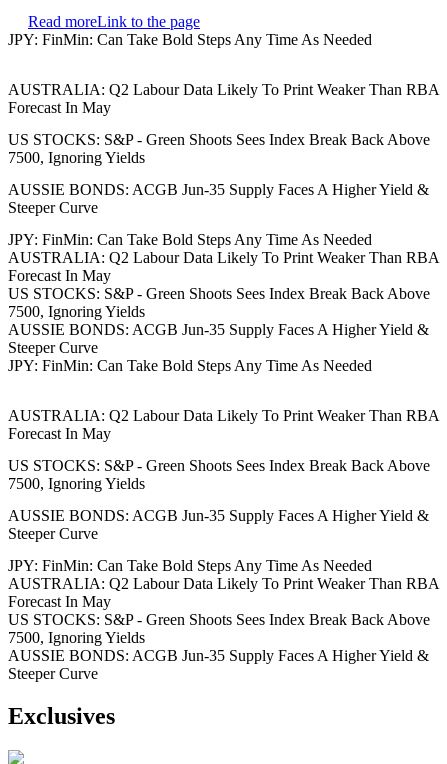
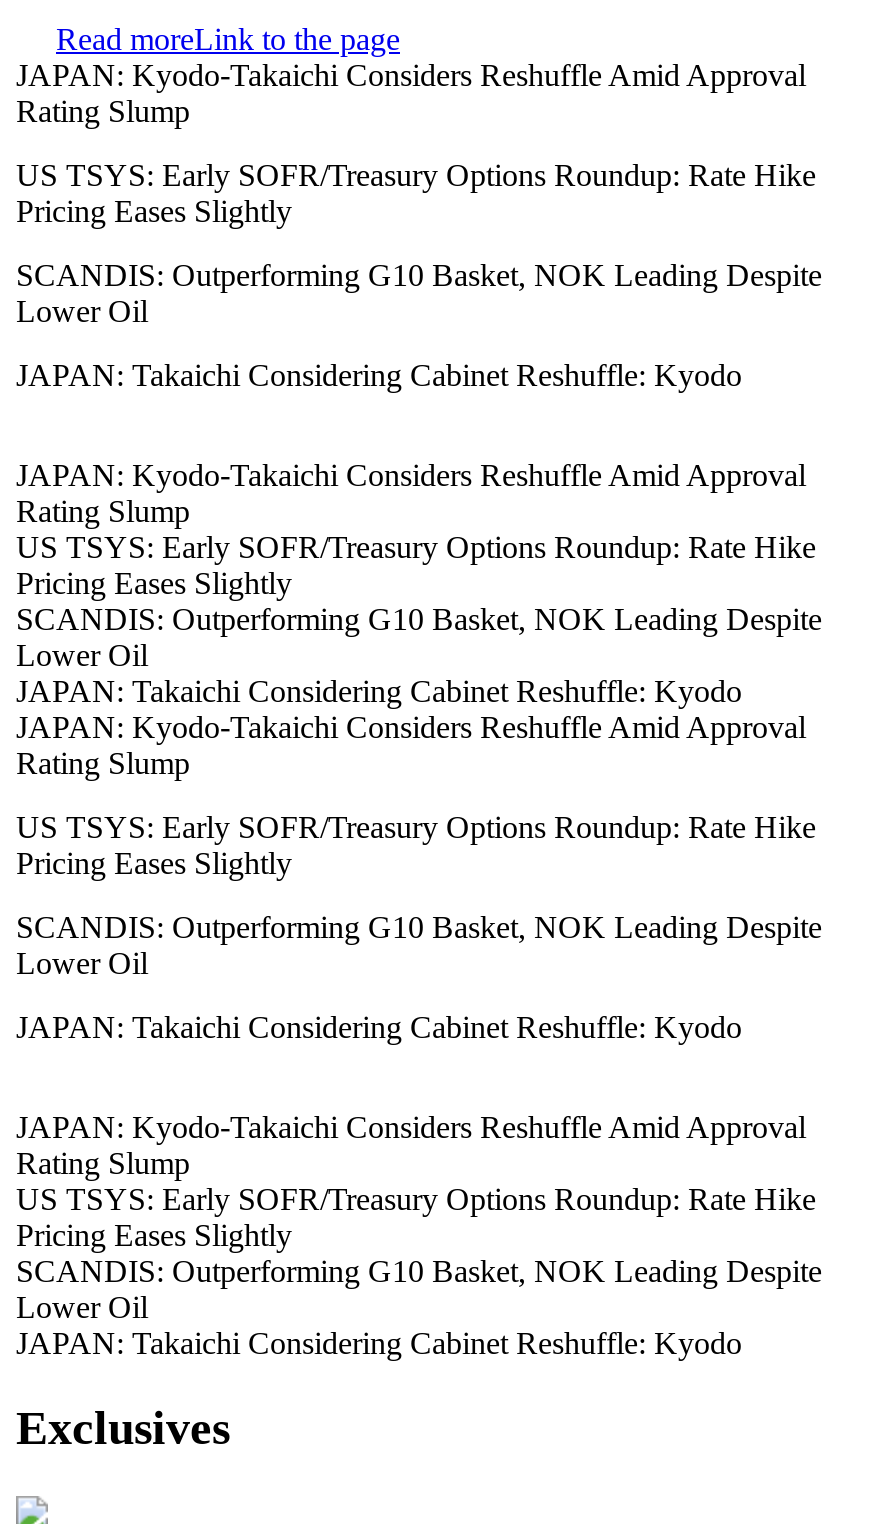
- JPY: FinMin: Can Take Bold Steps Any Time As Needed
+ JAPAN: Kyodo-Takaichi Considers Reshuffle Amid Approval
+ Rating Slump

- AUSTRALIA: Q2 Labour Data Likely To Print Weaker Than RBA
- Forecast In May
+ US TSYS: Early SOFR/Treasury Options Roundup: Rate Hike
+ Pricing Eases Slightly

- US STOCKS: S&P - Green Shoots Sees Index Break Back Above
- 7500, Ignoring Yields
+ SCANDIS: Outperforming G10 Basket, NOK Leading Despite
+ Lower Oil

- AUSSIE BONDS: ACGB Jun-35 Supply Faces A Higher Yield &
- Steeper Curve
+ JAPAN: Takaichi Considering Cabinet Reshuffle: Kyodo

- JPY: FinMin: Can Take Bold Steps Any Time As Needed
- AUSTRALIA: Q2 Labour Data Likely To Print Weaker Than RBA
- Forecast In May
- US STOCKS: S&P - Green Shoots Sees Index Break Back Above
- 7500, Ignoring Yields
- AUSSIE BONDS: ACGB Jun-35 Supply Faces A Higher Yield &
- Steeper Curve
- JPY: FinMin: Can Take Bold Steps Any Time As Needed
+ JAPAN: Kyodo-Takaichi Considers Reshuffle Amid Approval
+ Rating Slump
+ US TSYS: Early SOFR/Treasury Options Roundup: Rate Hike
+ Pricing Eases Slightly
+ SCANDIS: Outperforming G10 Basket, NOK Leading Despite
+ Lower Oil
+ JAPAN: Takaichi Considering Cabinet Reshuffle: Kyodo
+ JAPAN: Kyodo-Takaichi Considers Reshuffle Amid Approval
+ Rating Slump

- AUSTRALIA: Q2 Labour Data Likely To Print Weaker Than RBA
- Forecast In May
+ US TSYS: Early SOFR/Treasury Options Roundup: Rate Hike
+ Pricing Eases Slightly

- US STOCKS: S&P - Green Shoots Sees Index Break Back Above
- 7500, Ignoring Yields
+ SCANDIS: Outperforming G10 Basket, NOK Leading Despite
+ Lower Oil

- AUSSIE BONDS: ACGB Jun-35 Supply Faces A Higher Yield &
- Steeper Curve
+ JAPAN: Takaichi Considering Cabinet Reshuffle: Kyodo

- JPY: FinMin: Can Take Bold Steps Any Time As Needed
- AUSTRALIA: Q2 Labour Data Likely To Print Weaker Than RBA
- Forecast In May
- US STOCKS: S&P - Green Shoots Sees Index Break Back Above
- 7500, Ignoring Yields
- AUSSIE BONDS: ACGB Jun-35 Supply Faces A Higher Yield &
- Steeper Curve
+ JAPAN: Kyodo-Takaichi Considers Reshuffle Amid Approval
+ Rating Slump
+ US TSYS: Early SOFR/Treasury Options Roundup: Rate Hike
+ Pricing Eases Slightly
+ SCANDIS: Outperforming G10 Basket, NOK Leading Despite
+ Lower Oil
+ JAPAN: Takaichi Considering Cabinet Reshuffle: Kyodo
